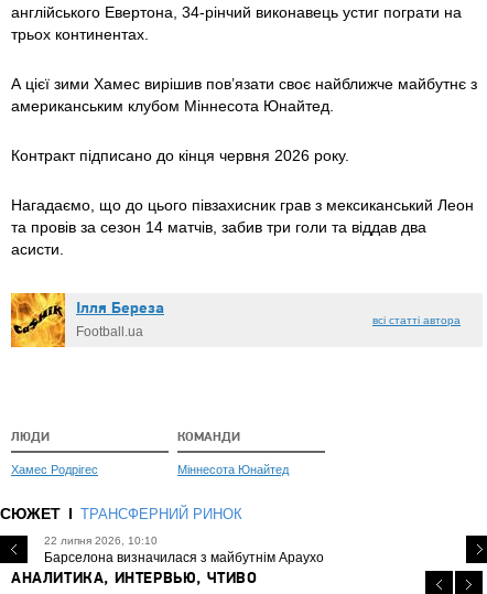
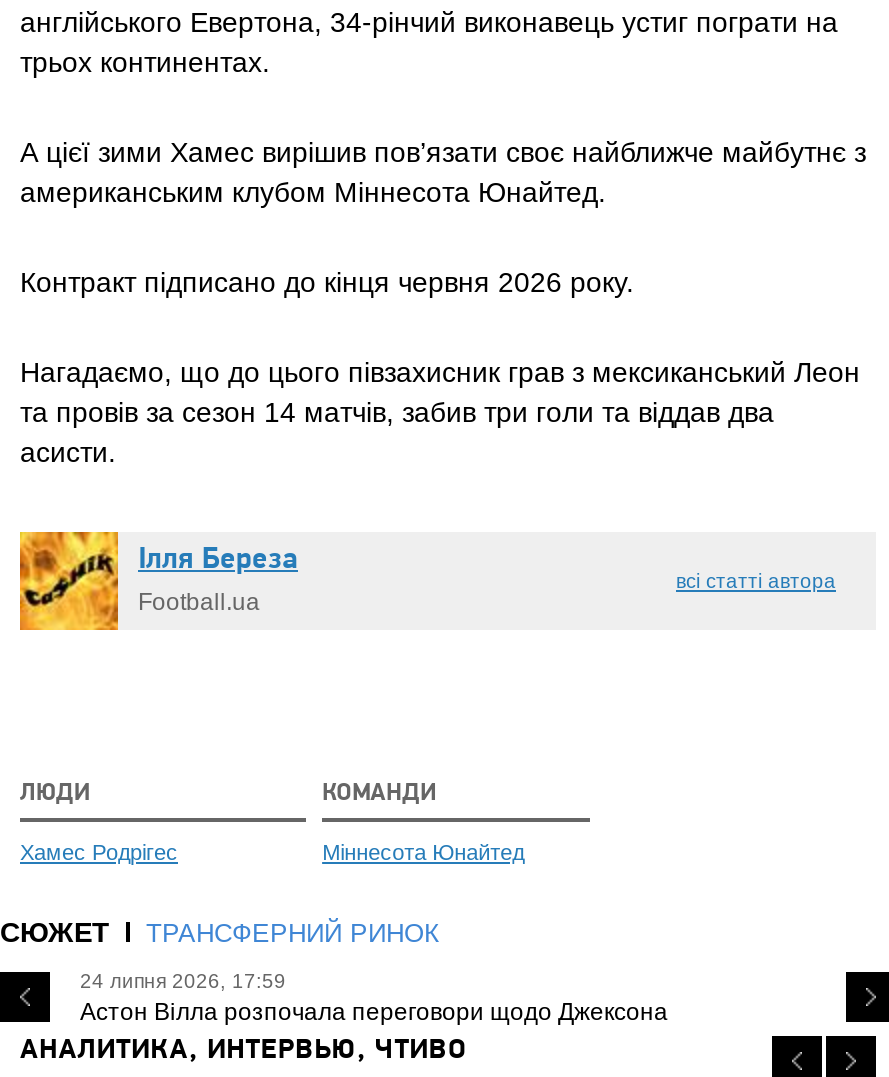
- 22 липня 2026, 10:10
- Барселона визначилася з майбутнім Араухо
+ 24 липня 2026, 17:59
+ Астон Вілла розпочала переговори щодо Джексона
